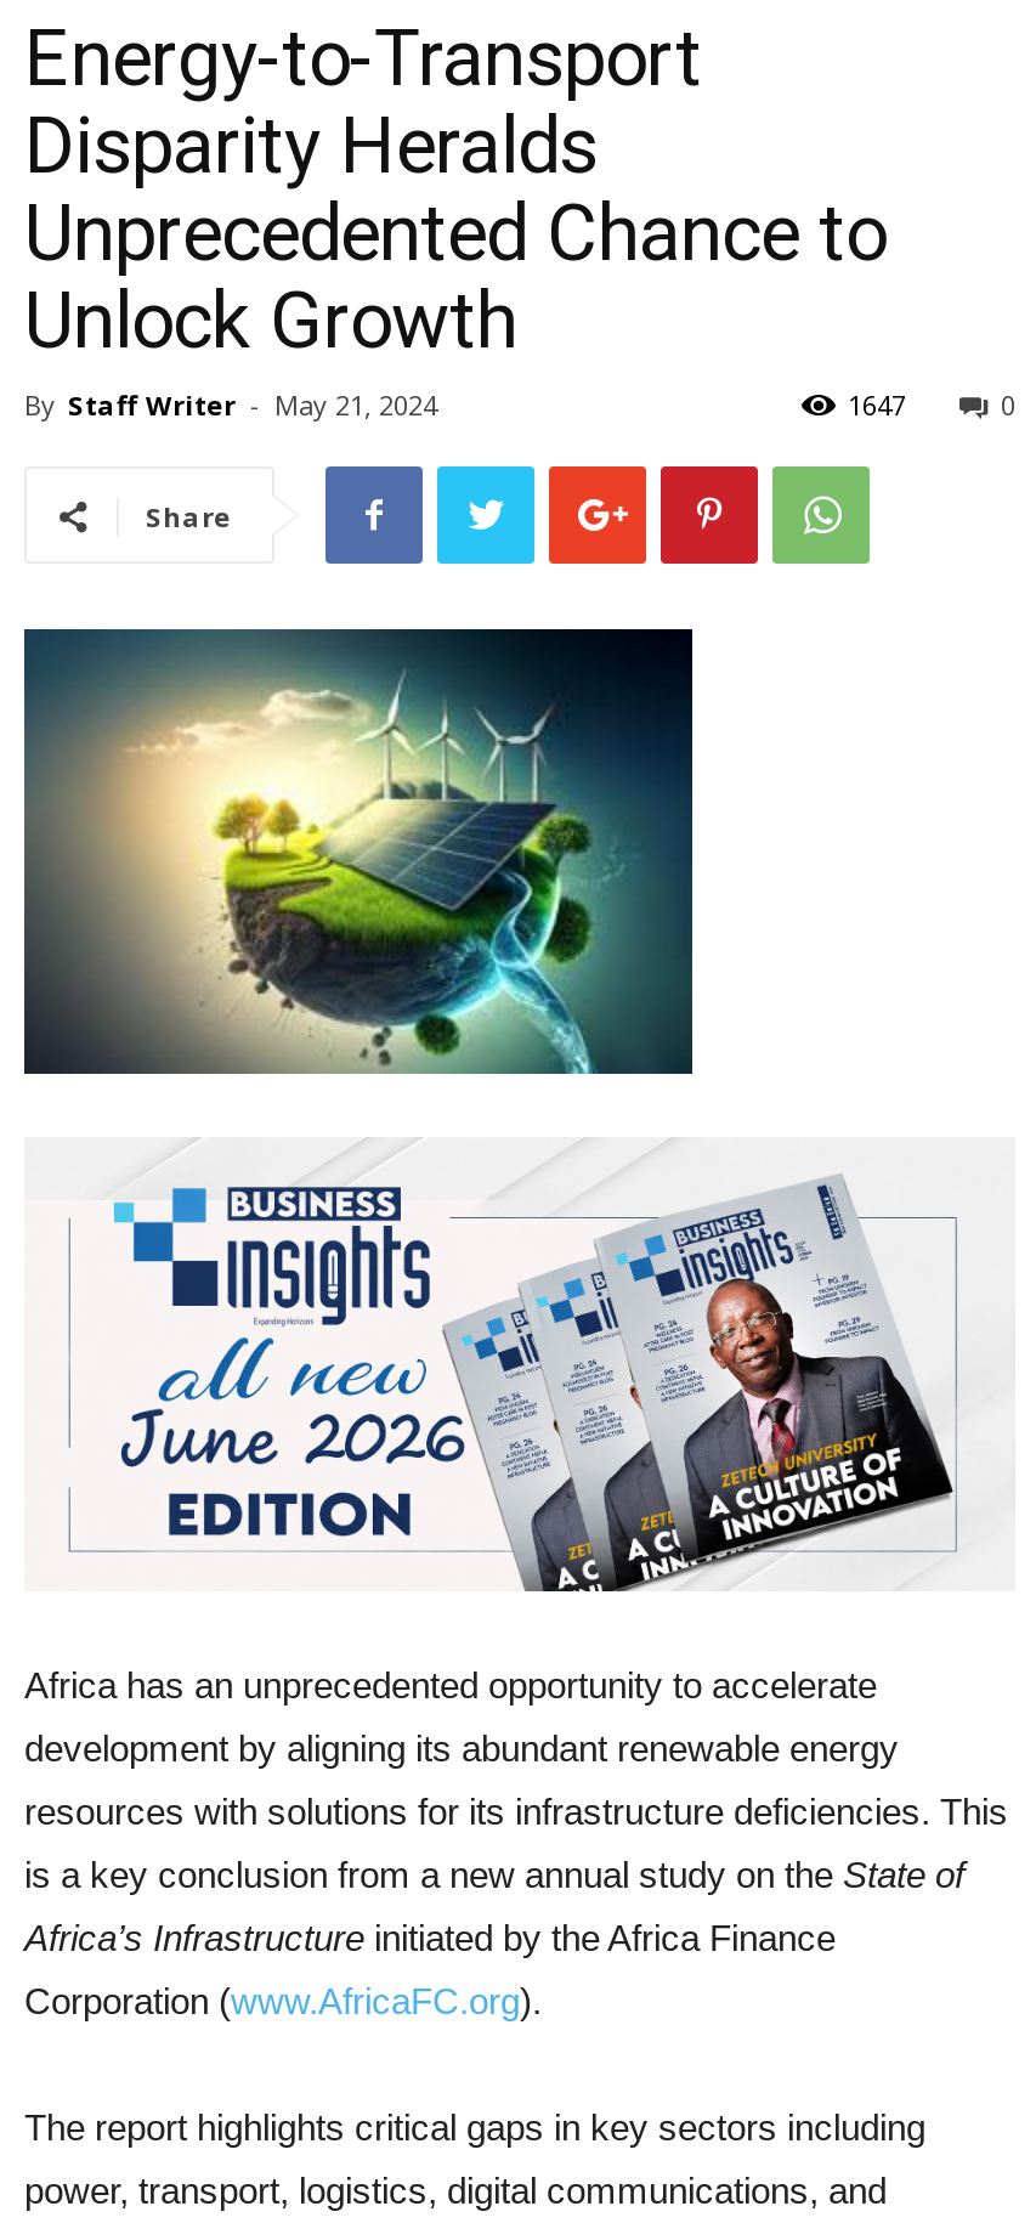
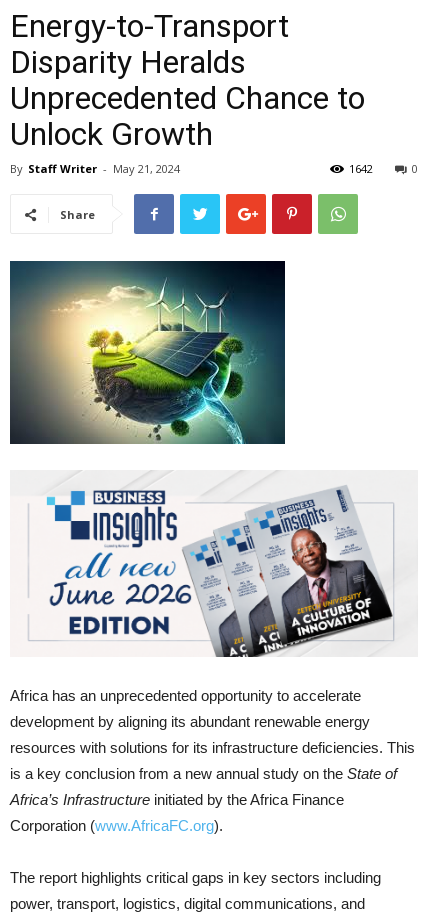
- 1647
+ 1642
